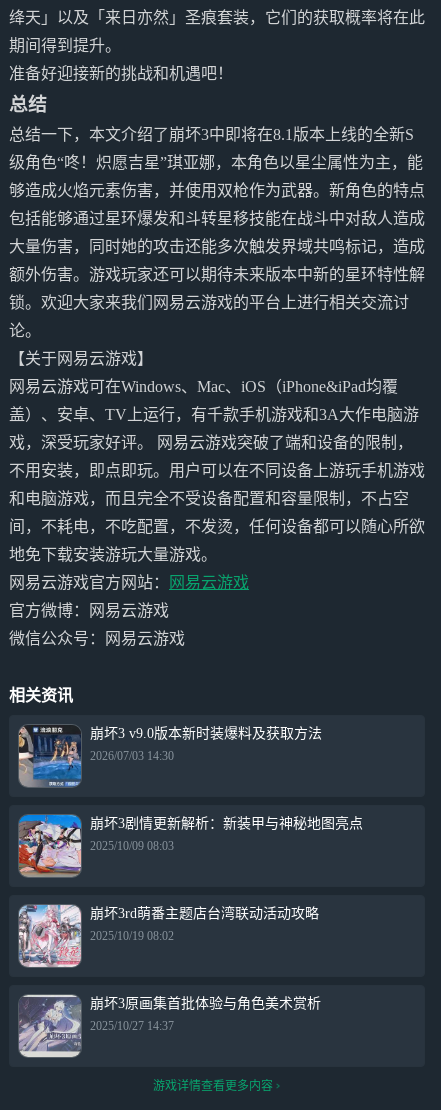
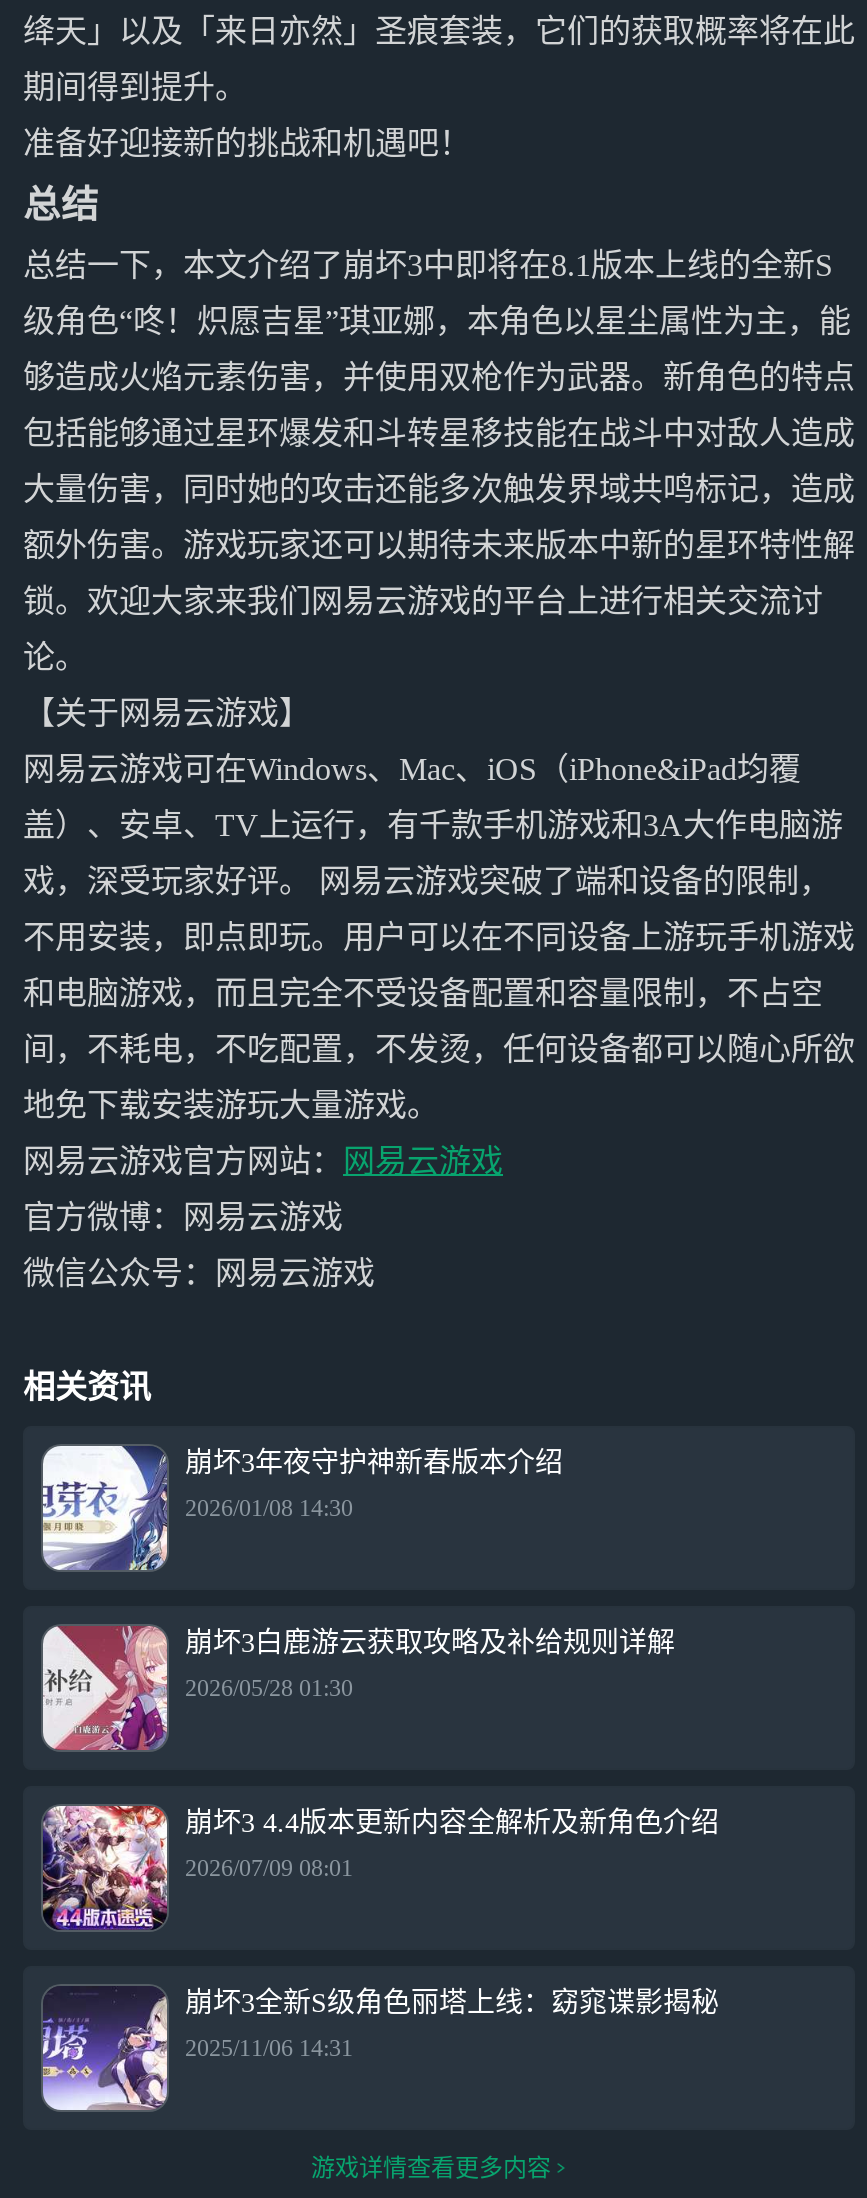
- [image]
- 崩坏3 v9.0版本新时装爆料及获取方法
+ [image]
+ 崩坏3年夜守护神新春版本介绍

- 2026/07/03 14:30
+ 2026/01/08 14:30

- [image]
- 崩坏3剧情更新解析：新装甲与神秘地图亮点
+ [image]
+ 崩坏3白鹿游云获取攻略及补给规则详解

- 2025/10/09 08:03
+ 2026/05/28 01:30

- [image]
- 崩坏3rd萌番主题店台湾联动活动攻略
+ [image]
+ 崩坏3 4.4版本更新内容全解析及新角色介绍

- 2025/10/19 08:02
+ 2026/07/09 08:01

- [image]
- 崩坏3原画集首批体验与角色美术赏析
+ [image]
+ 崩坏3全新S级角色丽塔上线：窈窕谍影揭秘

- 2025/10/27 14:37
+ 2025/11/06 14:31
